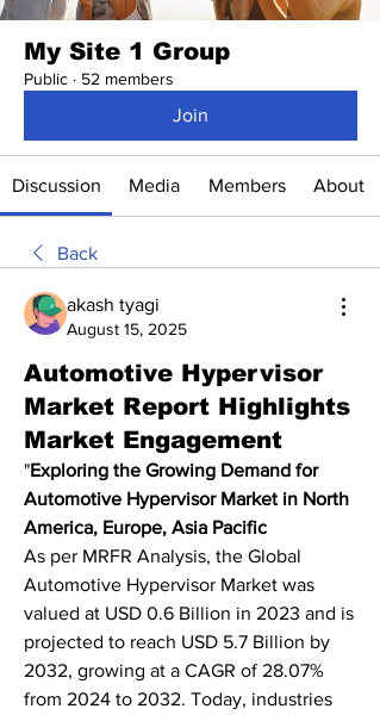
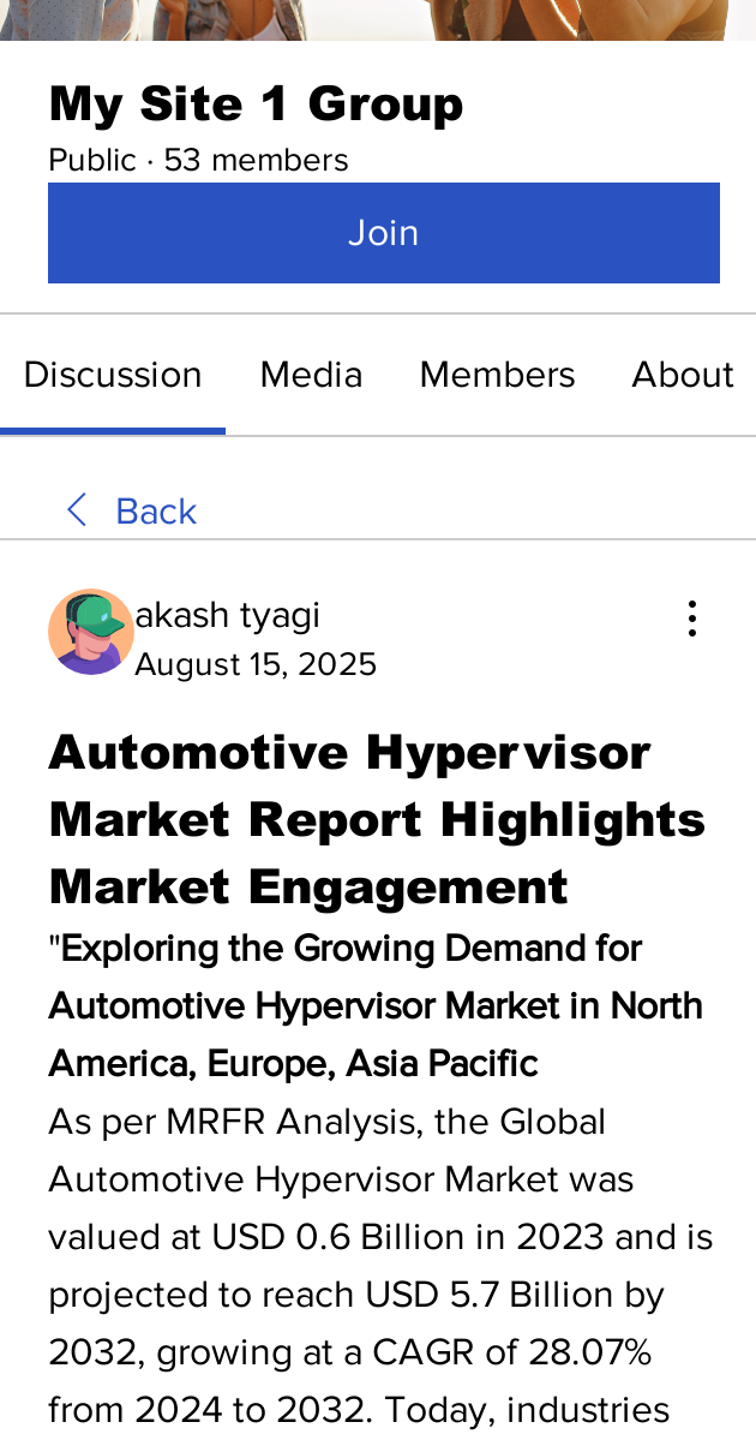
- Public · 52 members
+ Public · 53 members
